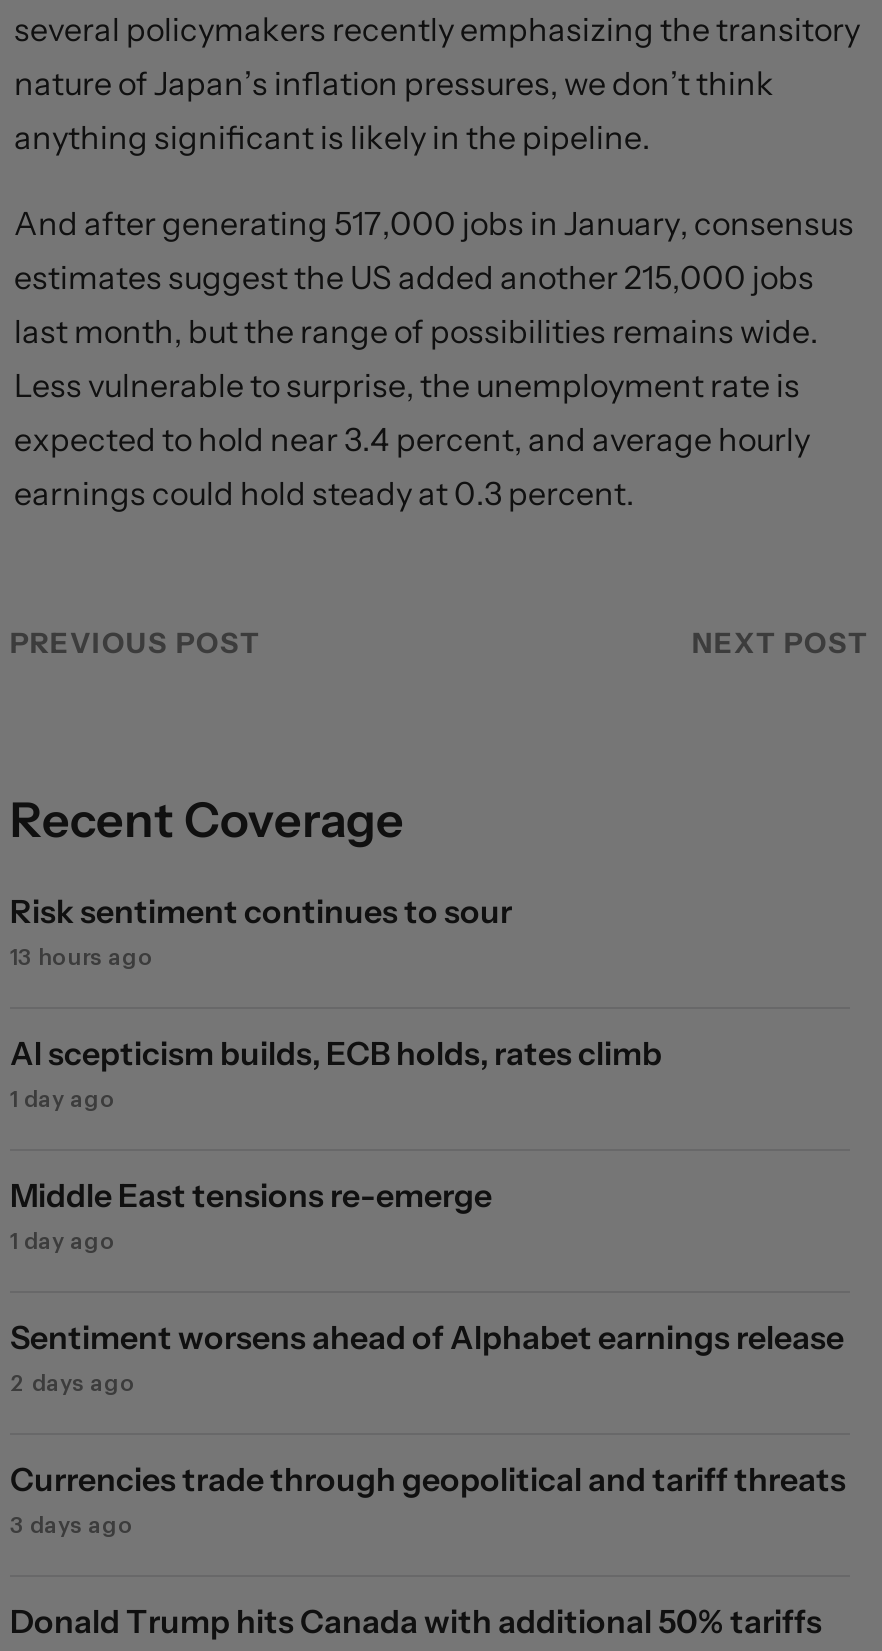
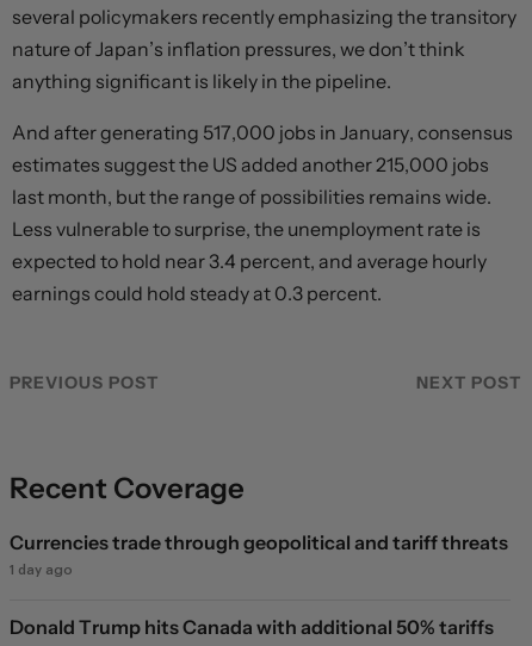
- Risk sentiment continues to sour
- 13 hours ago
- AI scepticism builds, ECB holds, rates climb
- 1 day ago
- Middle East tensions re-emerge
- 1 day ago
- Sentiment worsens ahead of Alphabet earnings release
- 2 days ago

- 3 days ago
+ 1 day ago
